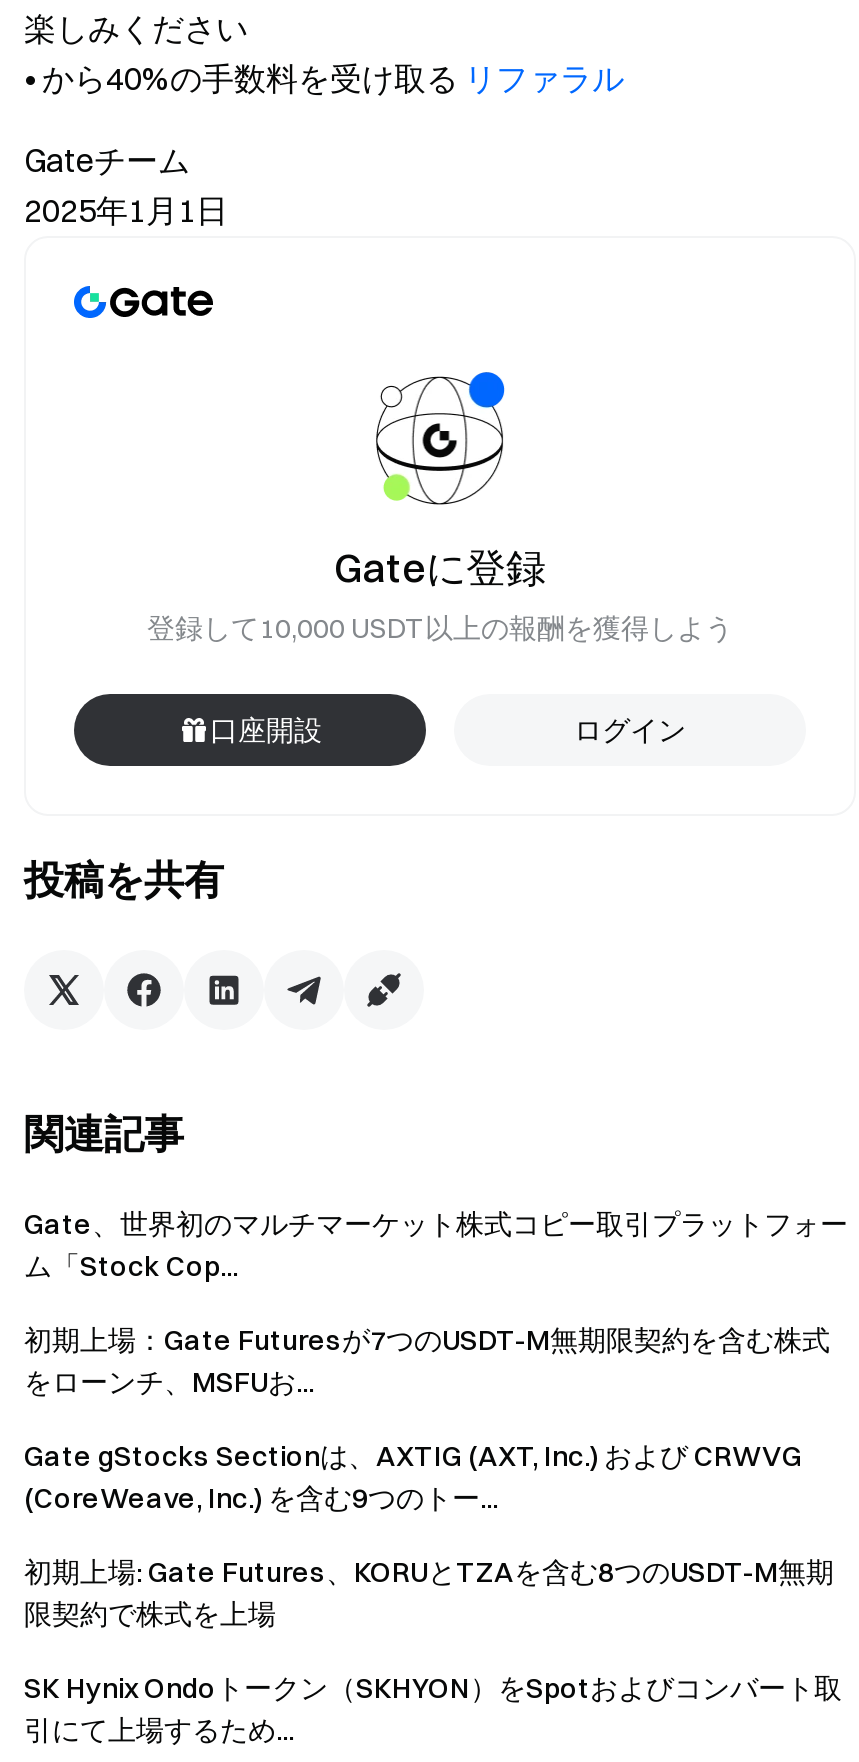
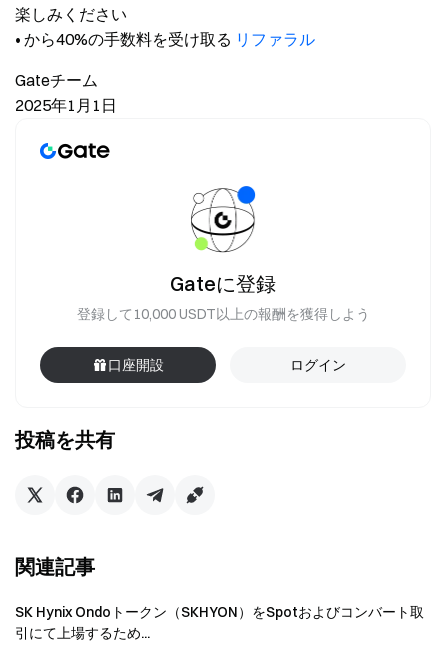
- Gate、世界初のマルチマーケット株式コピー取引プラットフォー
- ム「Stock Cop...
- 初期上場：Gate Futuresが7つのUSDT-M無期限契約を含む株式
- をローンチ、MSFUお...
- Gate gStocks Sectionは、AXTIG (AXT, Inc.) および CRWVG
- (CoreWeave, Inc.) を含む9つのトー...
- 初期上場: Gate Futures、KORUとTZAを含む8つのUSDT-M無期
- 限契約で株式を上場
